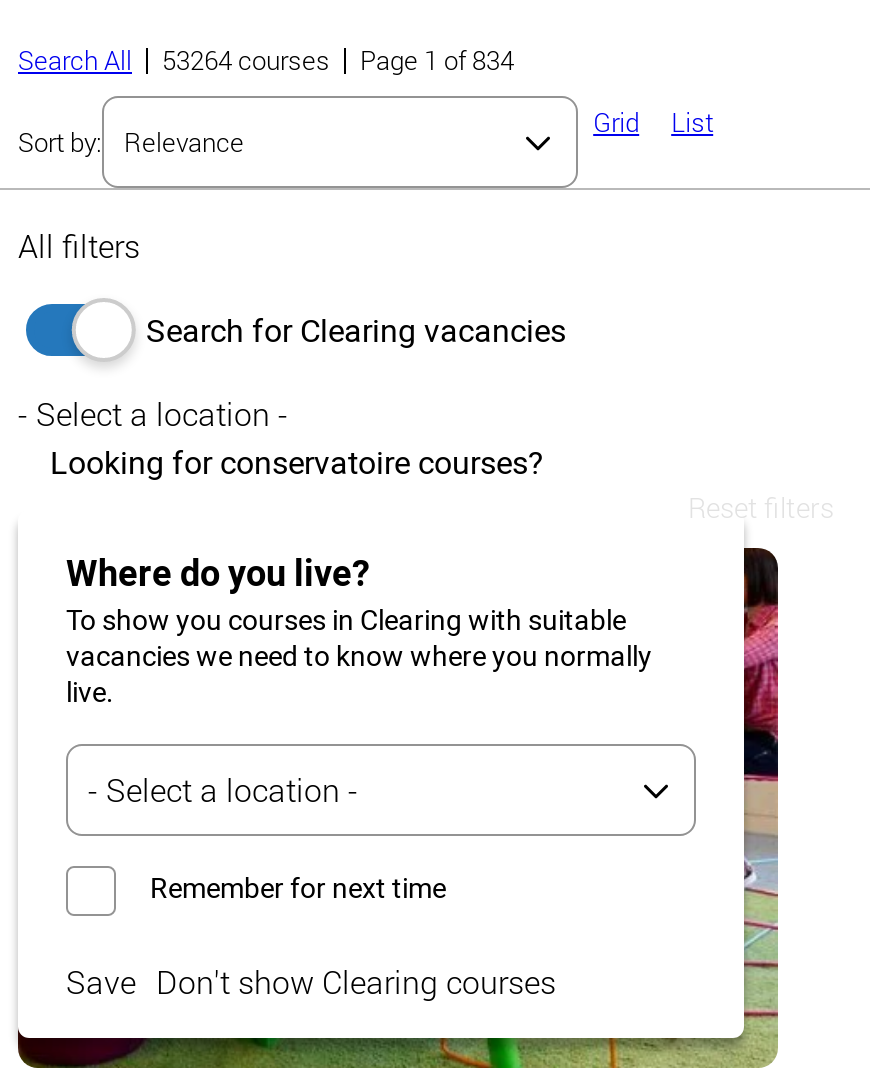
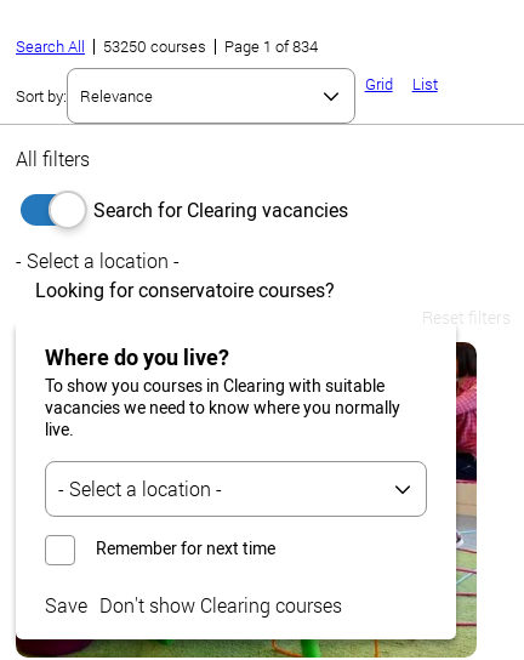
- Search All 53264 courses Page 1 of 834
+ Search All 53250 courses Page 1 of 834
